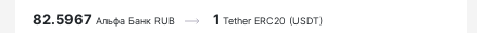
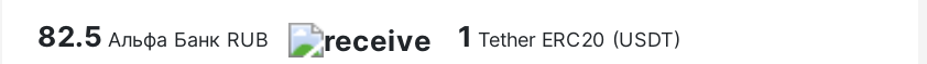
- 82.5967 Альфа Банк RUB
+ 82.5 Альфа Банк RUB
